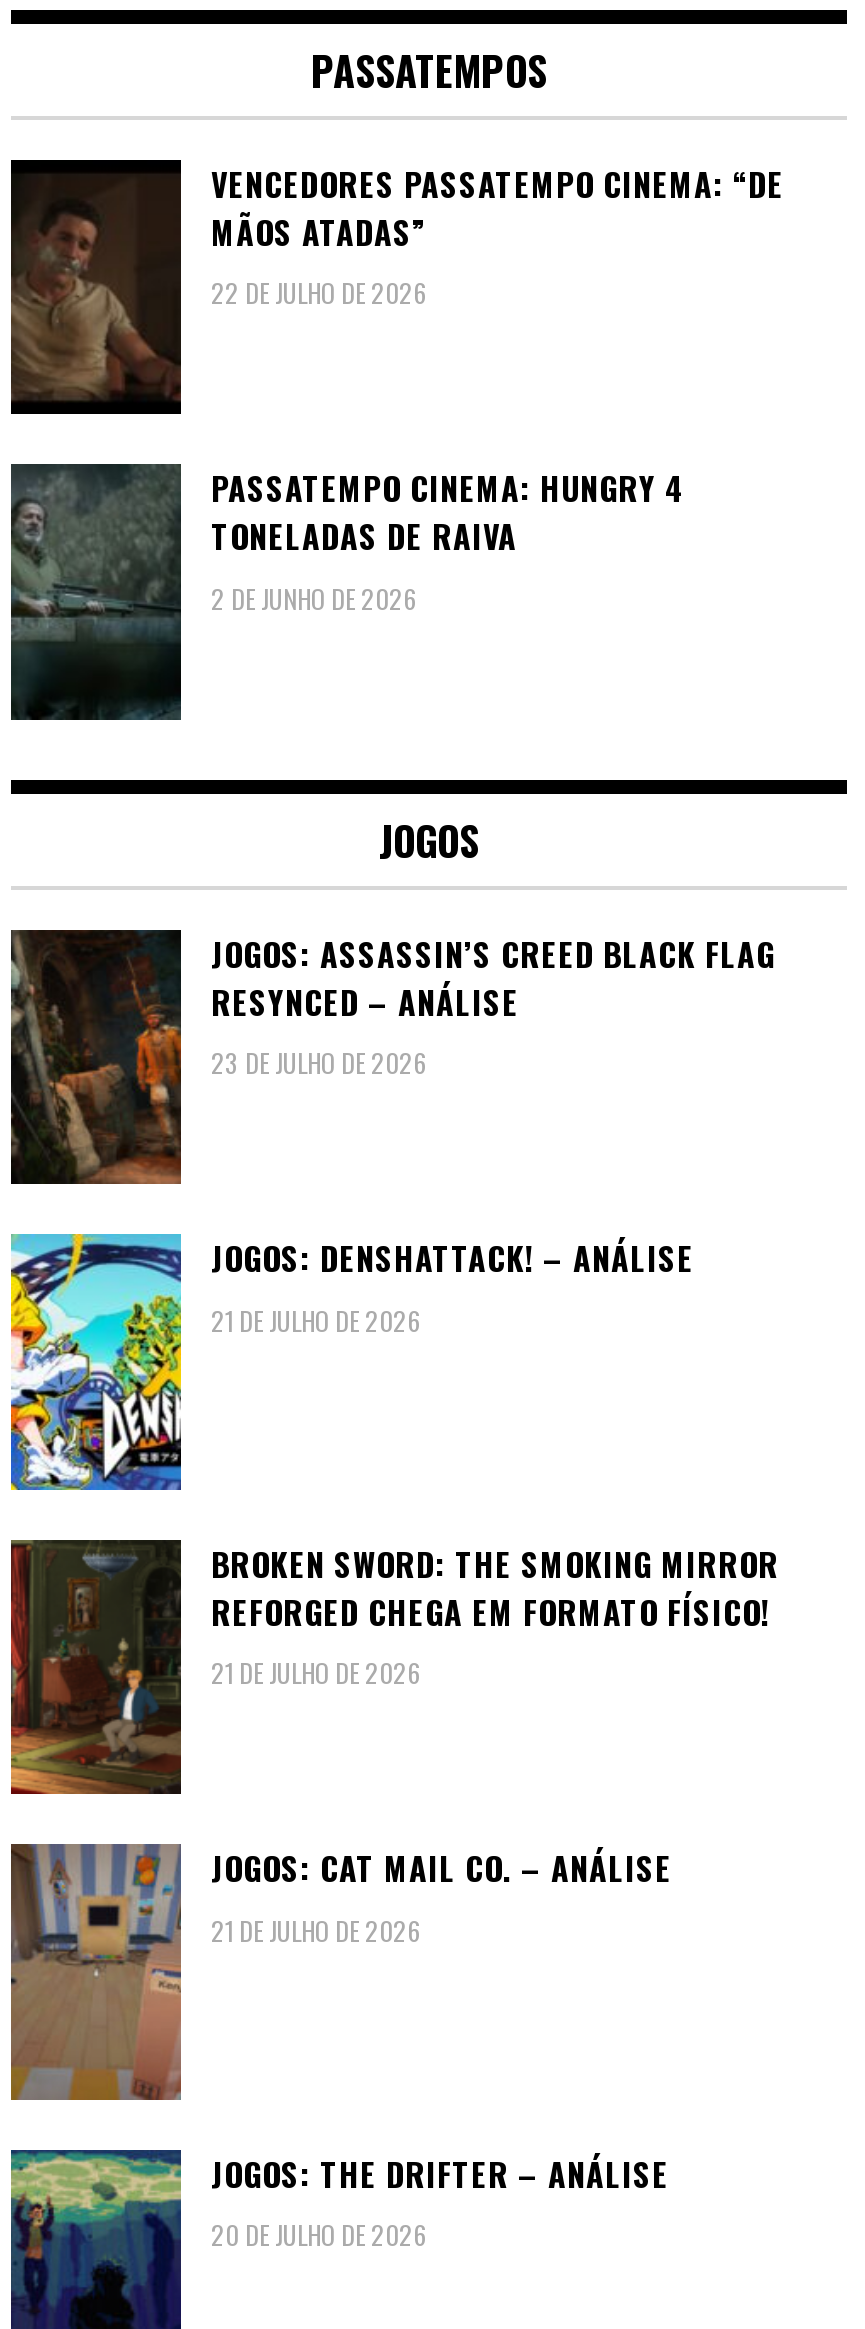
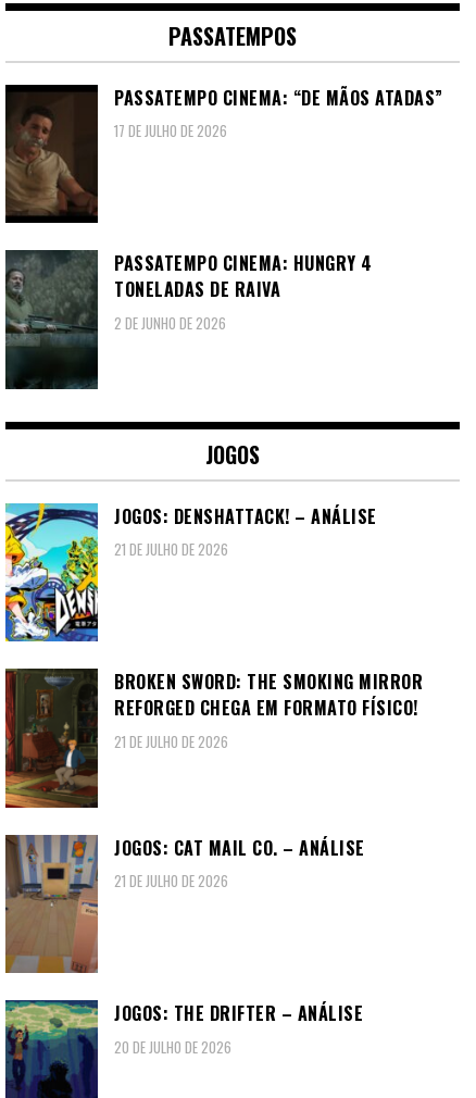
- VENCEDORES PASSATEMPO CINEMA: “DE
- MÃOS ATADAS”
- 22 DE JULHO DE 2026
+ PASSATEMPO CINEMA: “DE MÃOS ATADAS”
+ 17 DE JULHO DE 2026

- [image]
- JOGOS: ASSASSIN’S CREED BLACK FLAG
- RESYNCED – ANÁLISE
- 23 DE JULHO DE 2026
